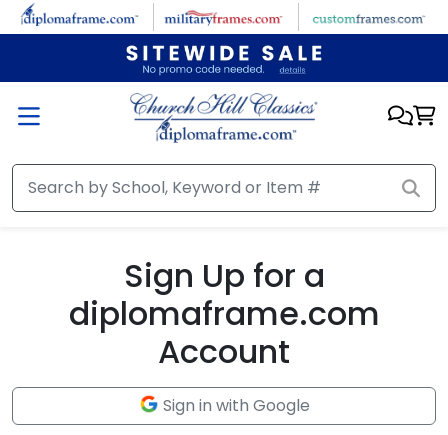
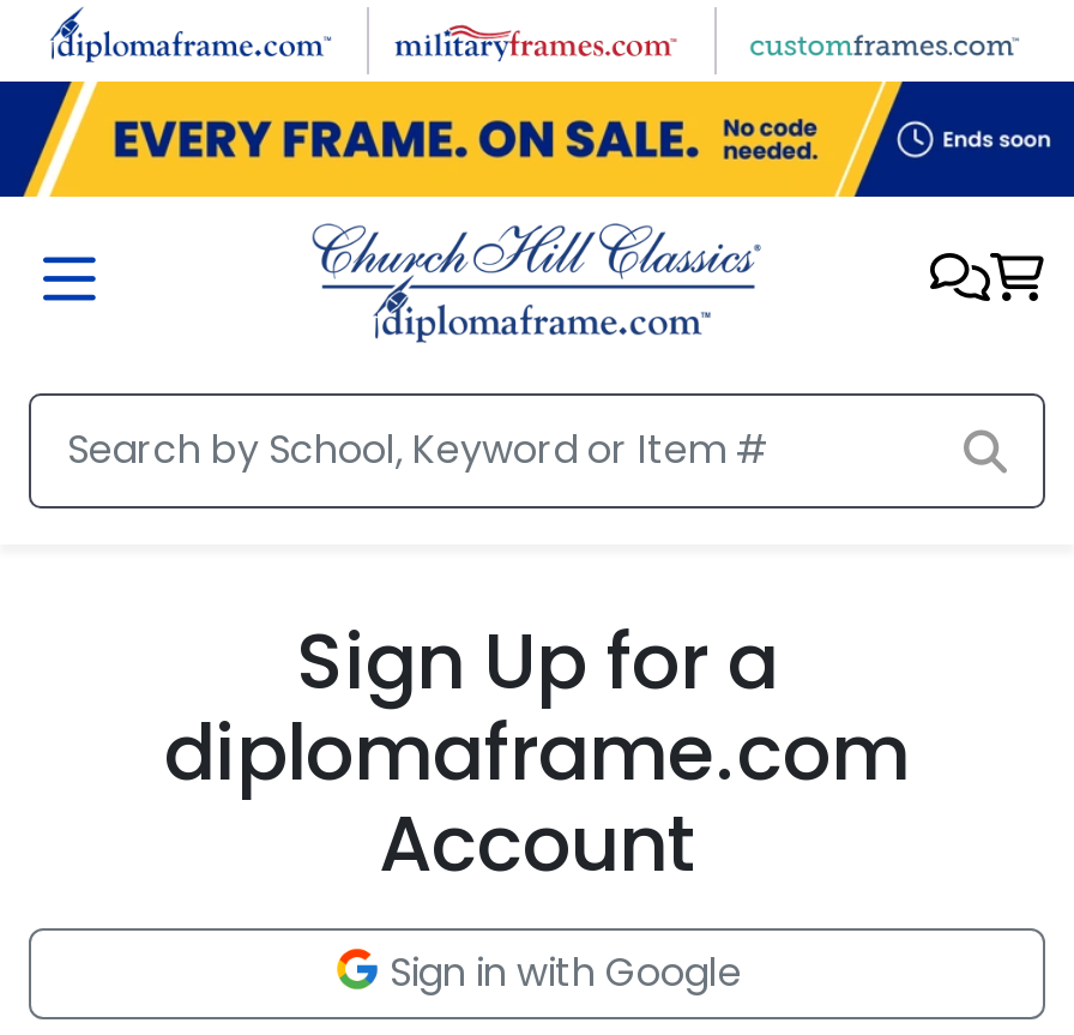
- [image]
+ [image]
